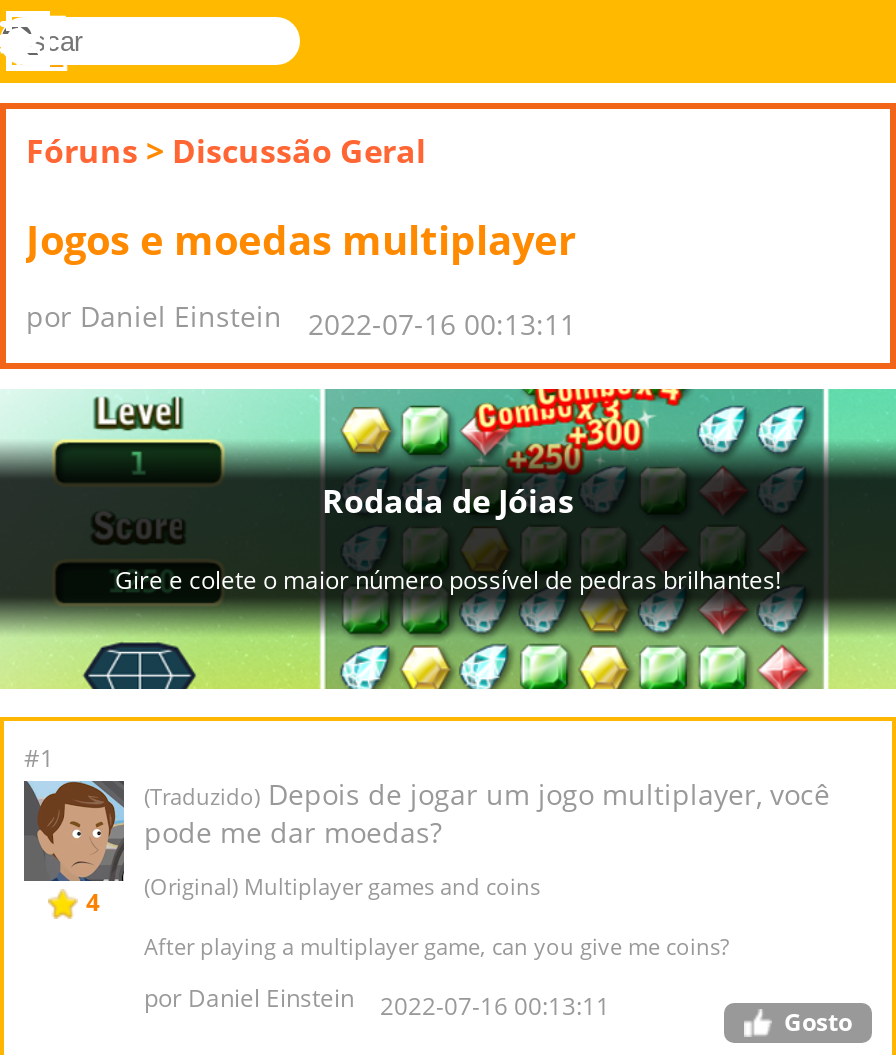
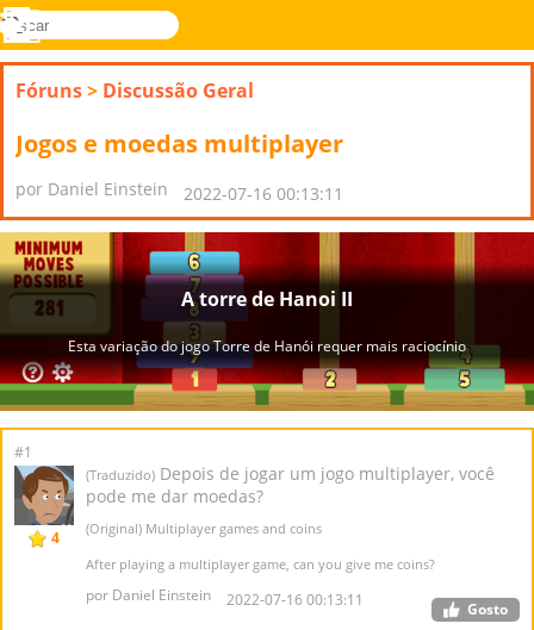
- [image]
+ [image]
